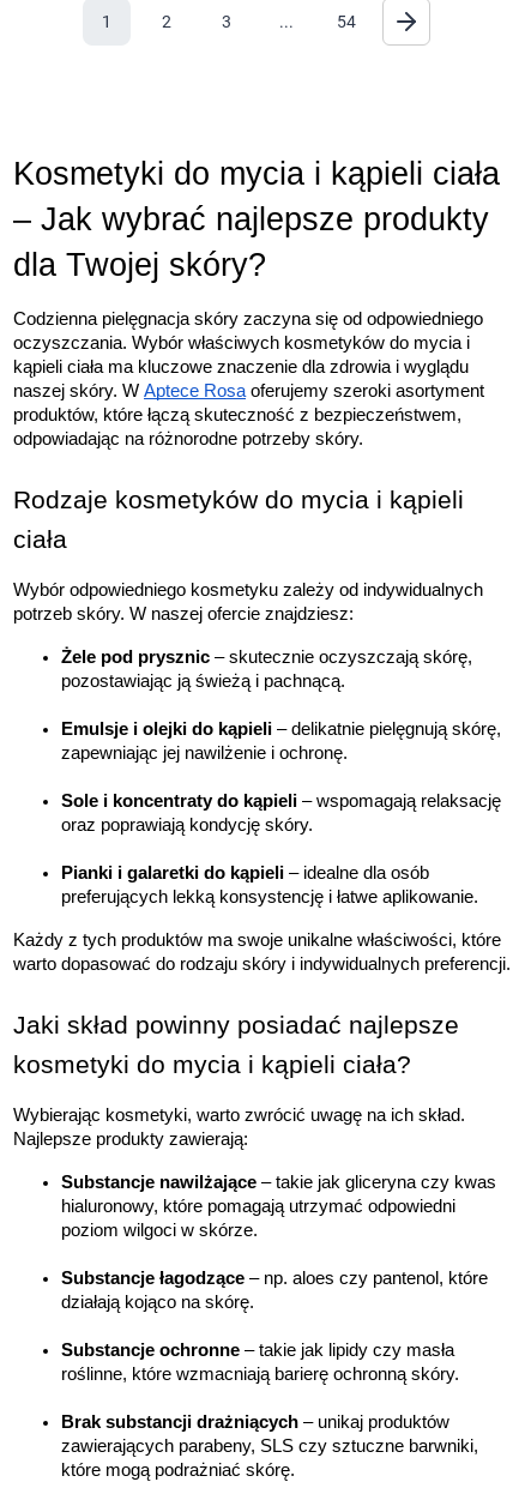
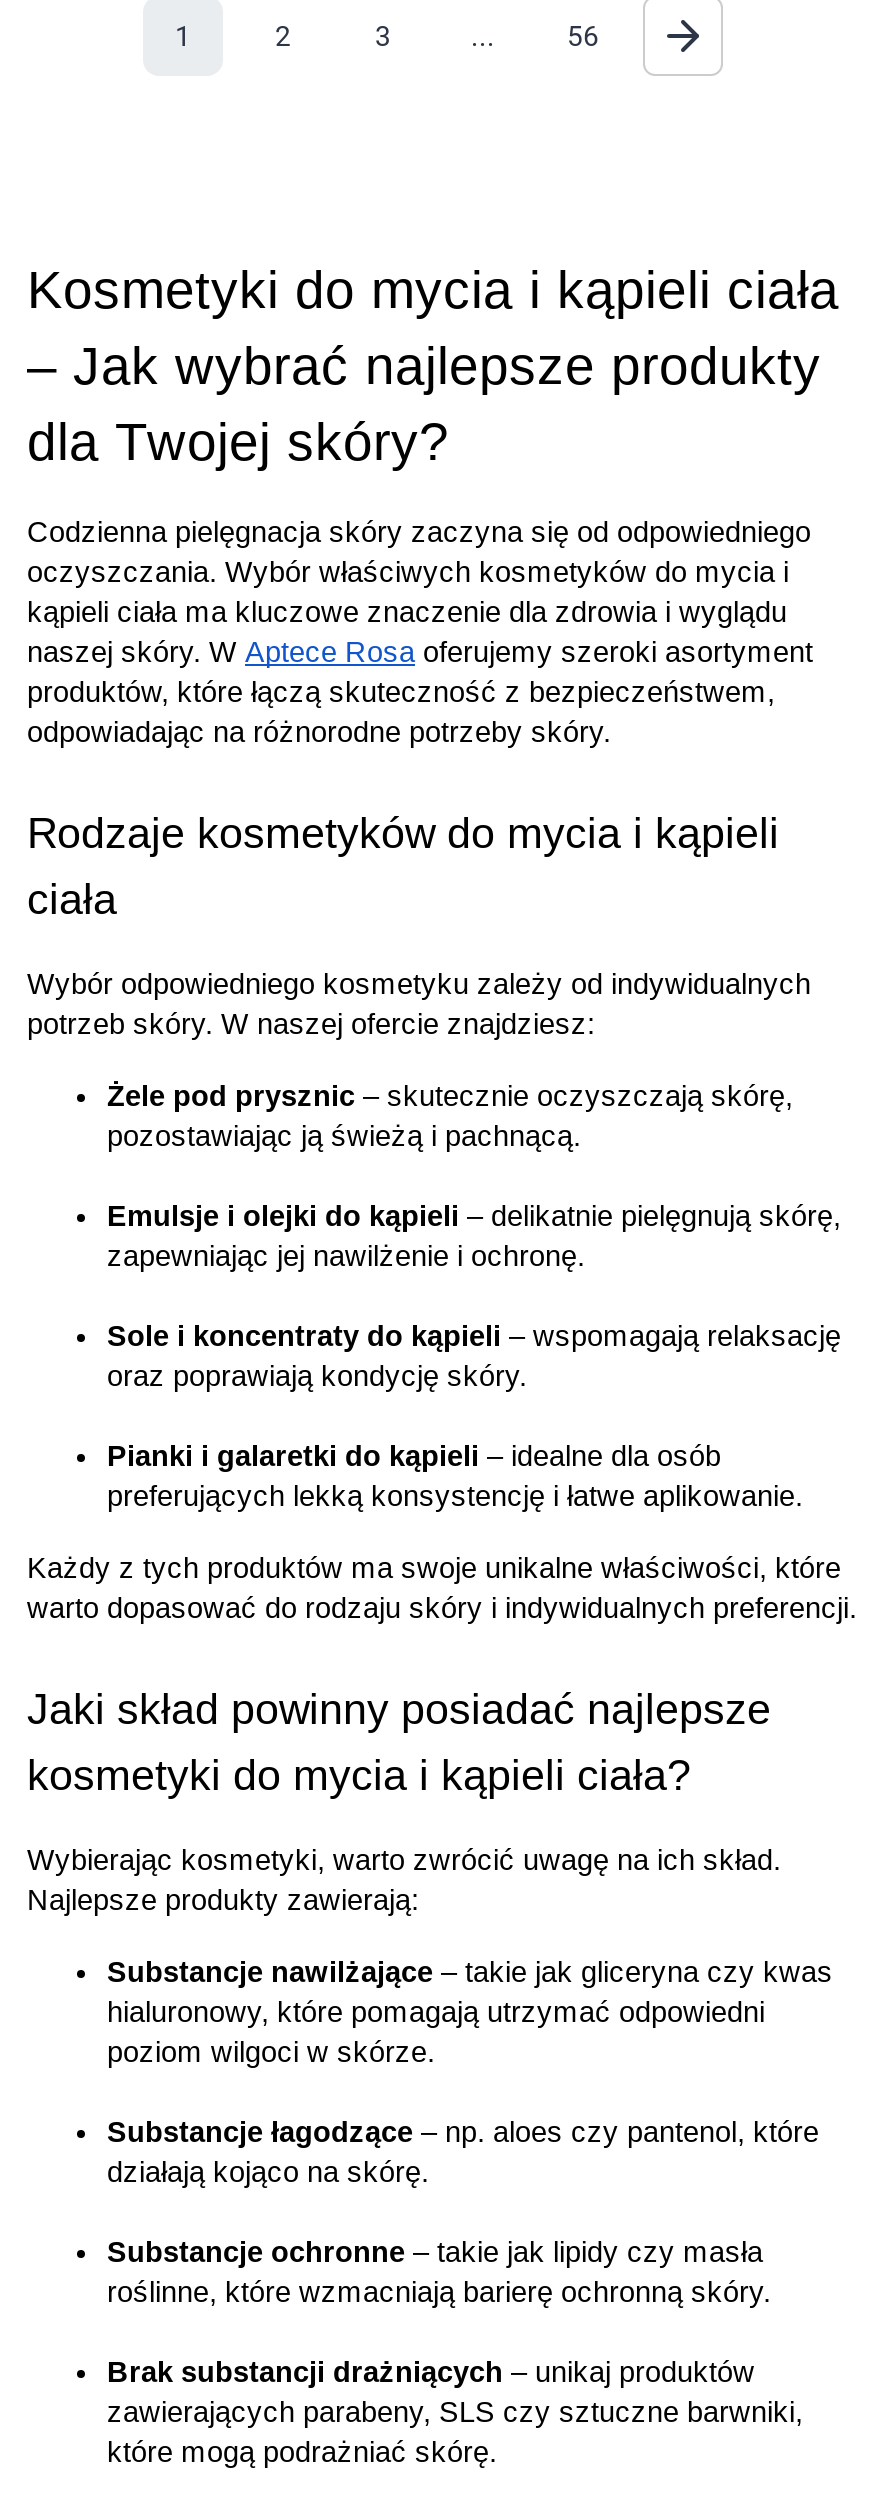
- 54
+ 56
